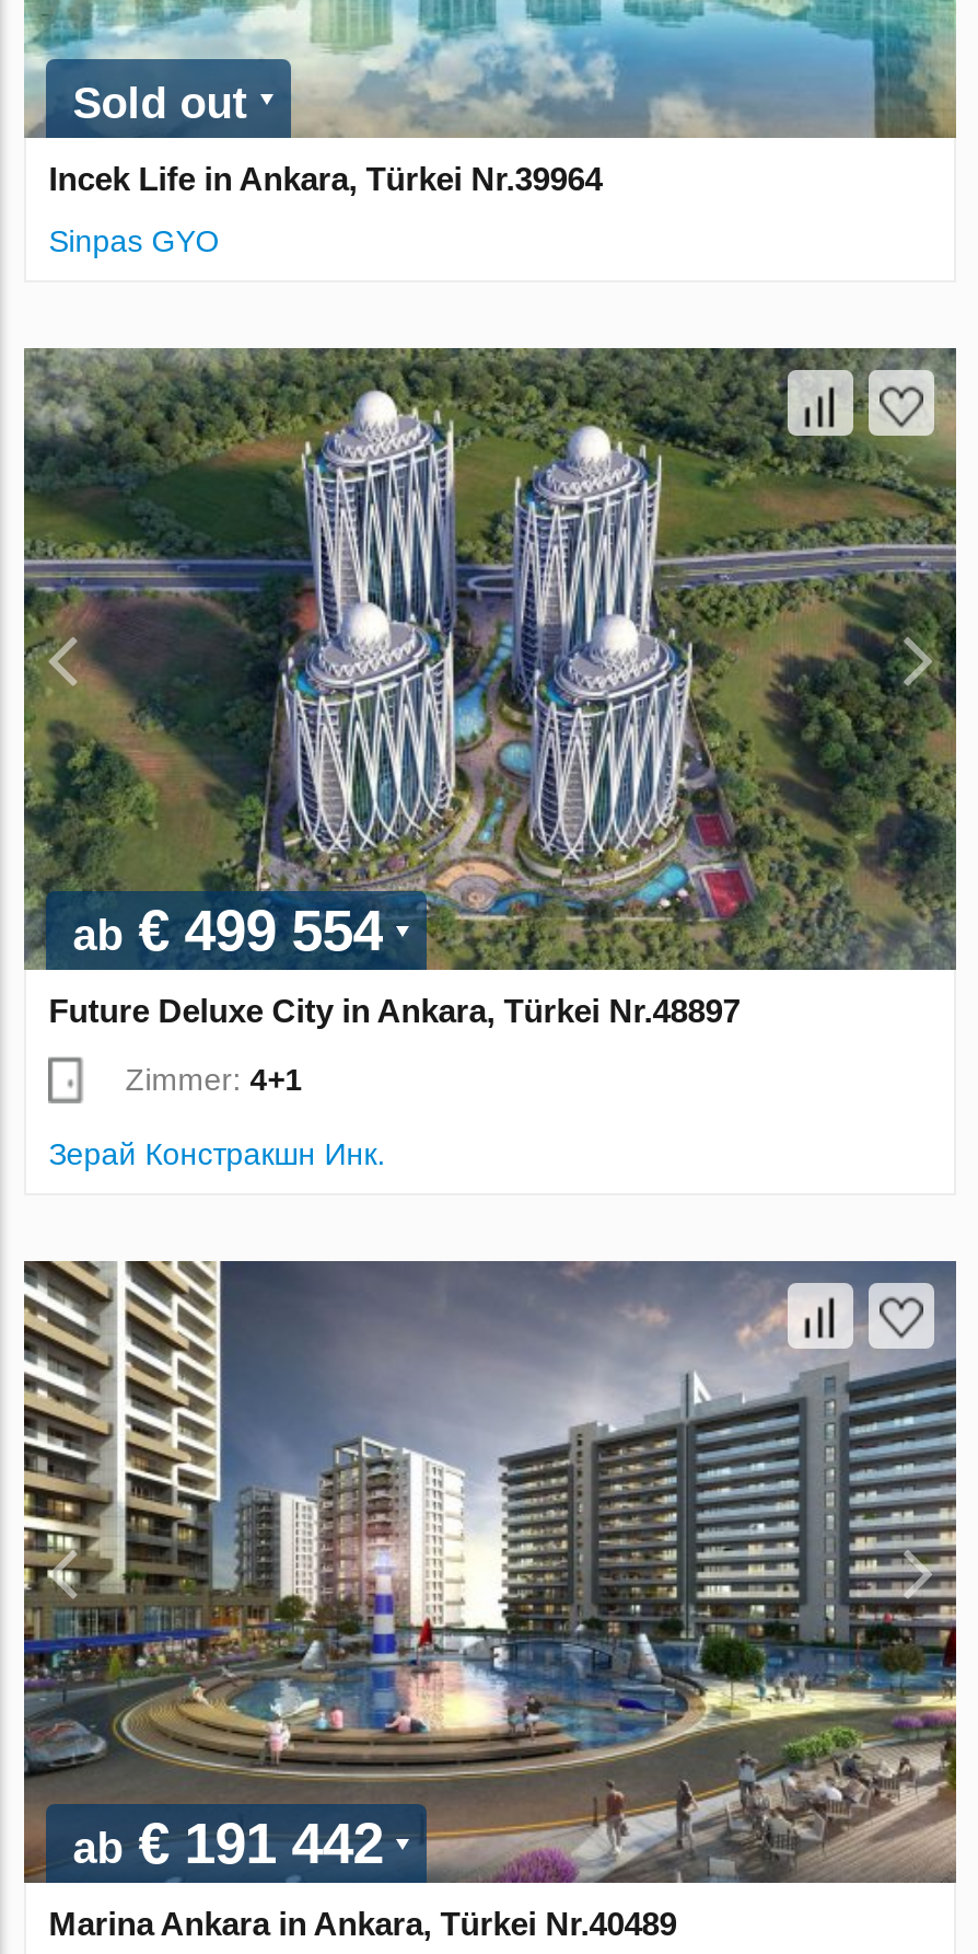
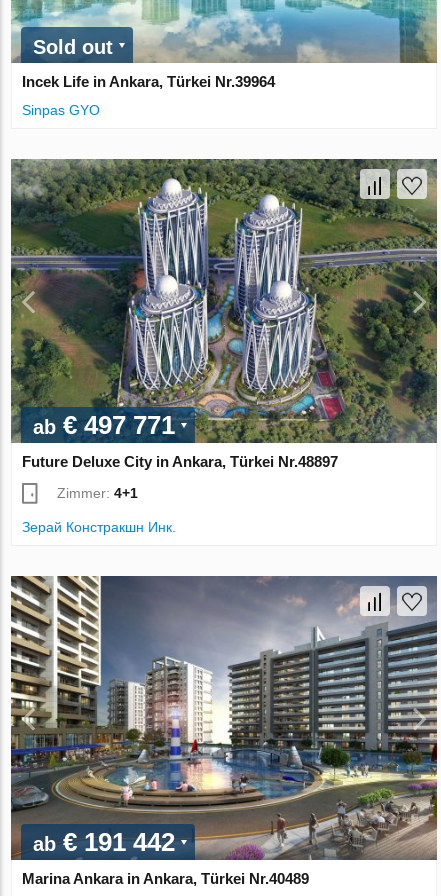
- ab € 499 554
+ ab € 497 771
